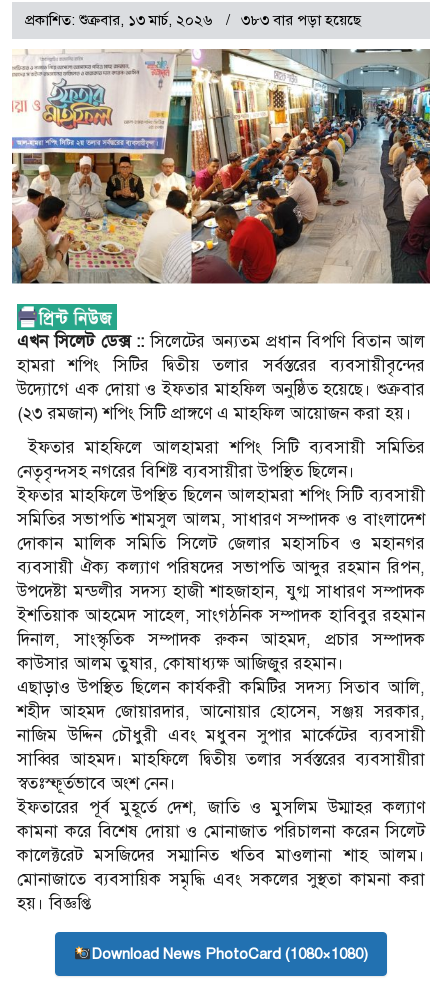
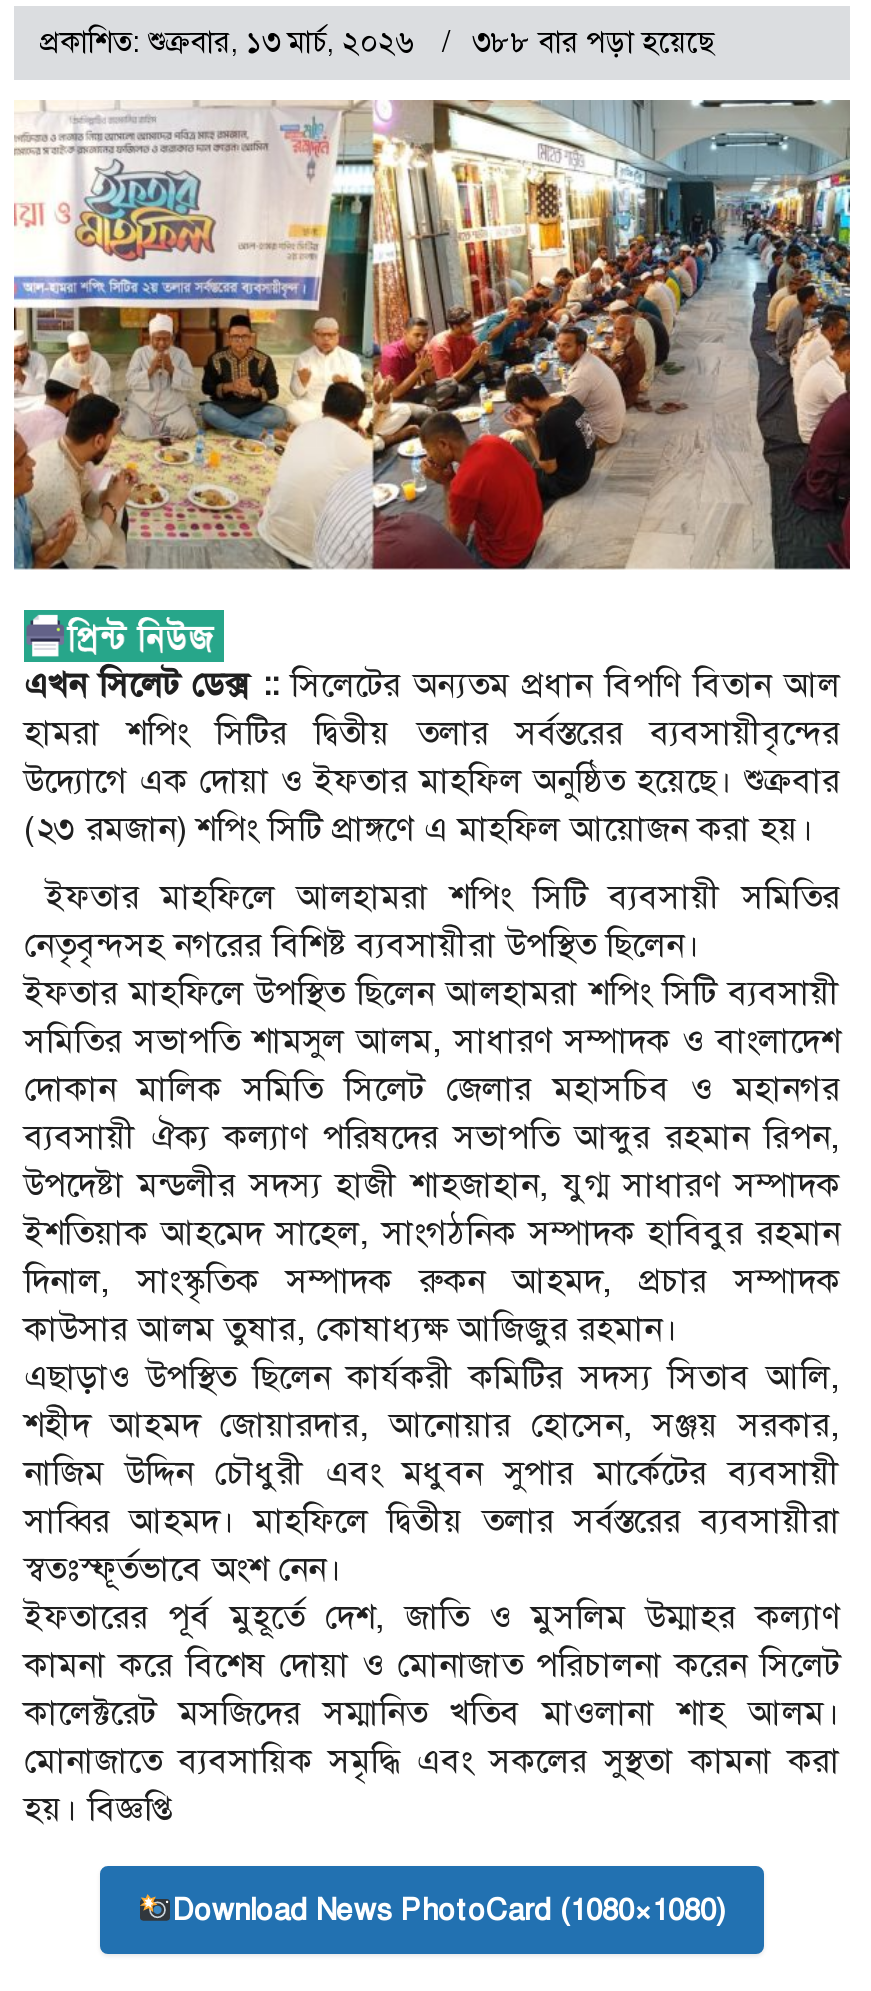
- প্রকাশিত: শুক্রবার, ১৩ মার্চ, ২০২৬ ৩৮৩ বার পড়া হয়েছে
+ প্রকাশিত: শুক্রবার, ১৩ মার্চ, ২০২৬ ৩৮৮ বার পড়া হয়েছে
